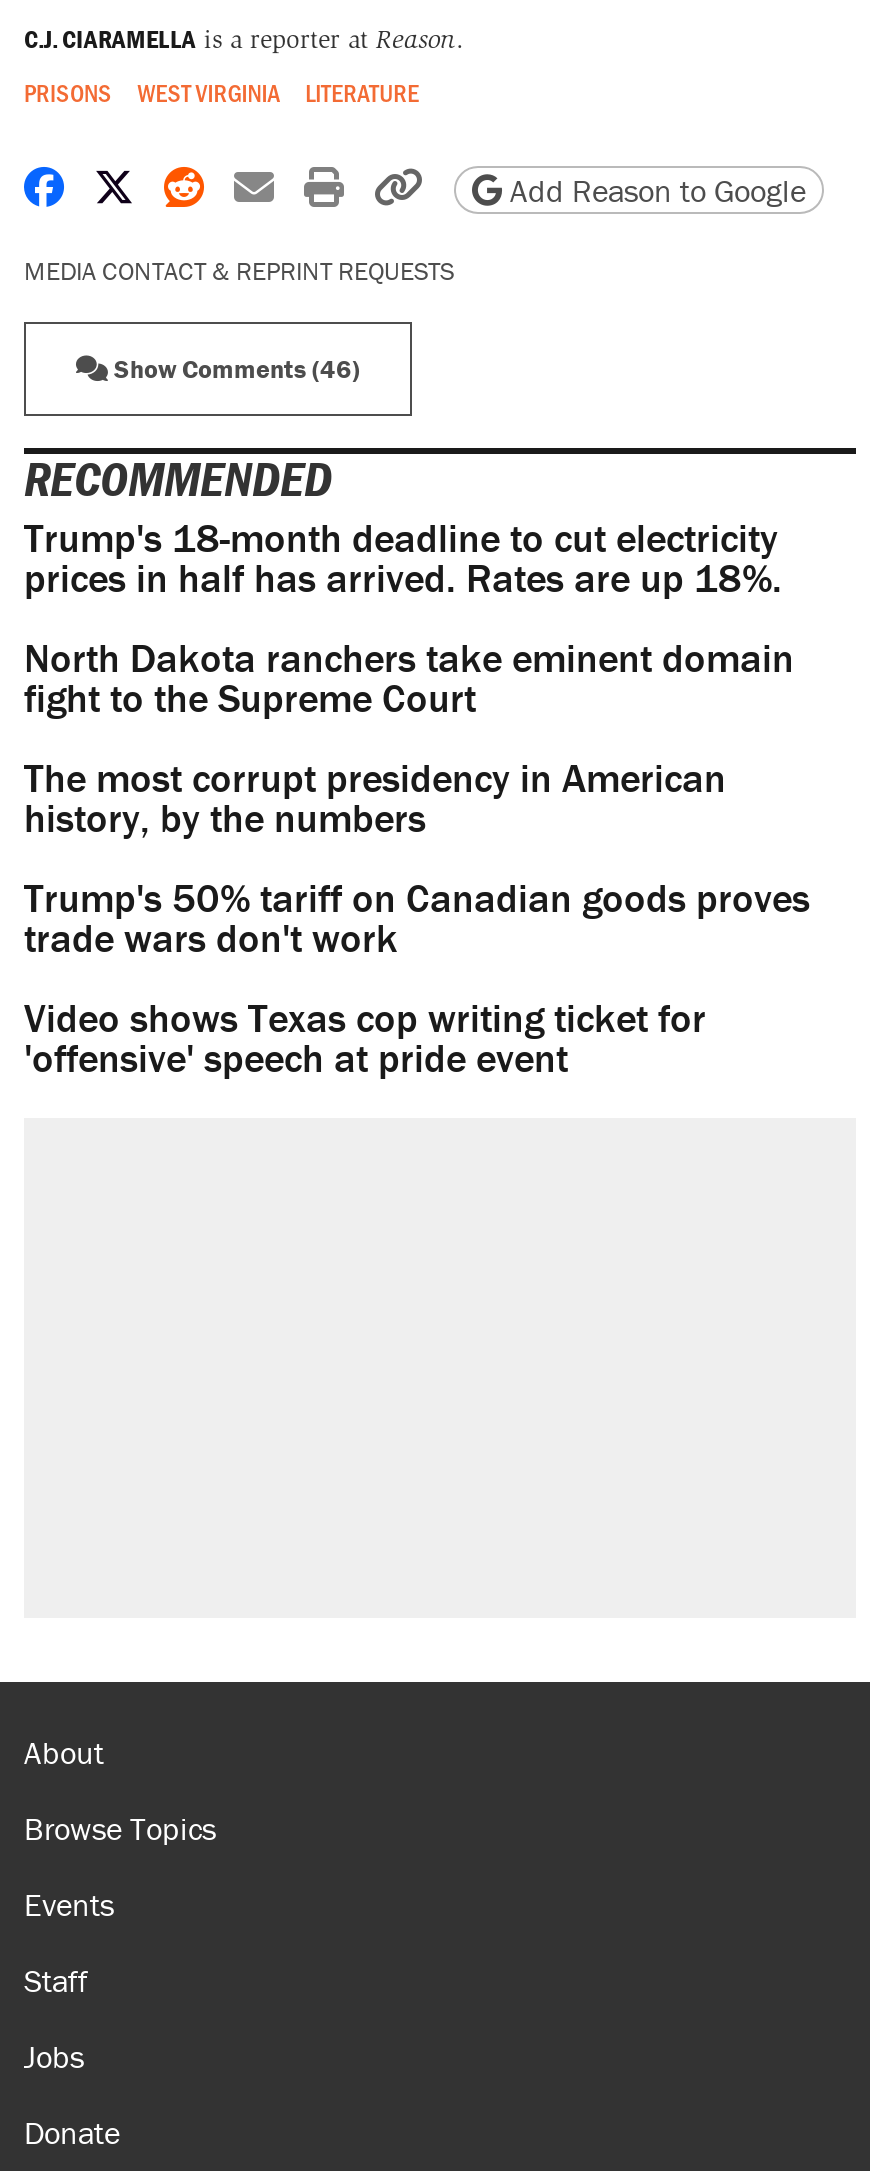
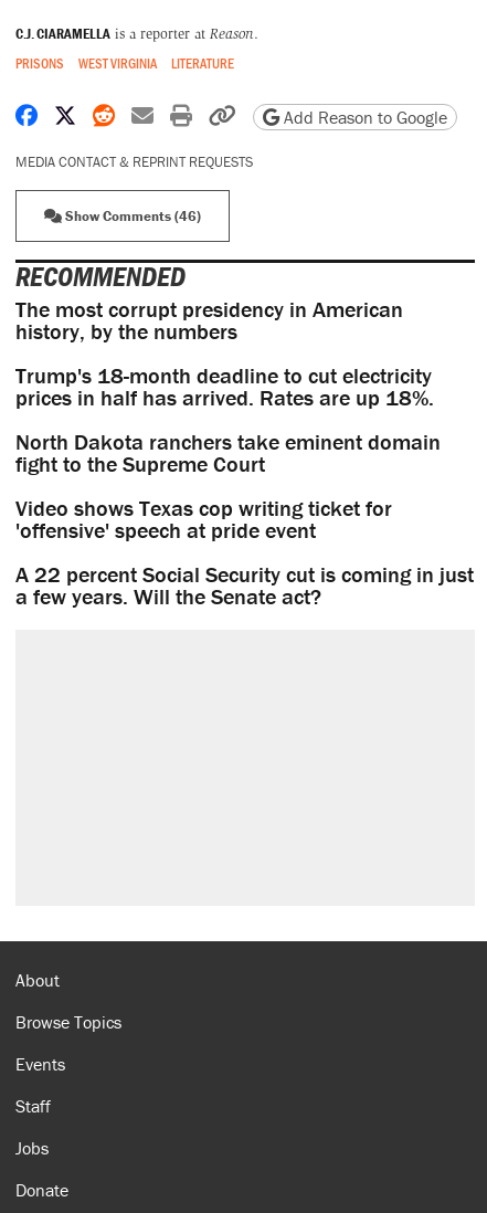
moved down: Trump's 18-month deadline to cut electricity | prices in half has arrived. Rates are up 18%. | North Dakota ranchers take eminent domain | fight to the Supreme Court

moved up: The most corrupt presidency in American | history, by the numbers

- Trump's 50% tariff on Canadian goods proves
- trade wars don't work

moved up: Video shows Texas cop writing ticket for | 'offensive' speech at pride event

+ A 22 percent Social Security cut is coming in just
+ a few years. Will the Senate act?
